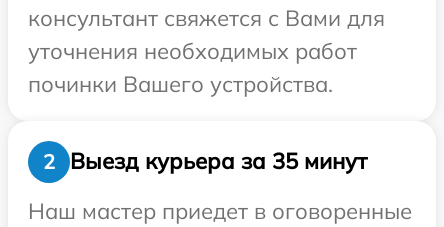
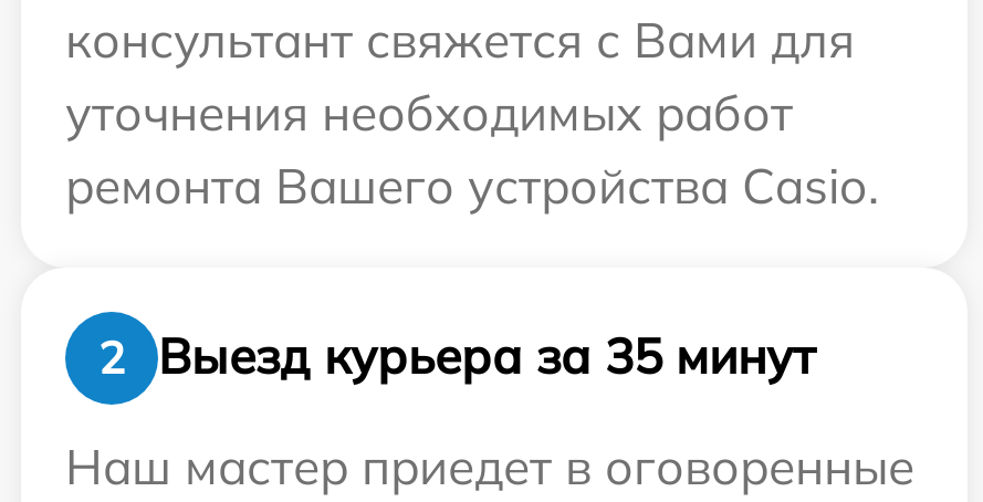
- починки Вашего устройства.
+ ремонта Вашего устройства Casio.
